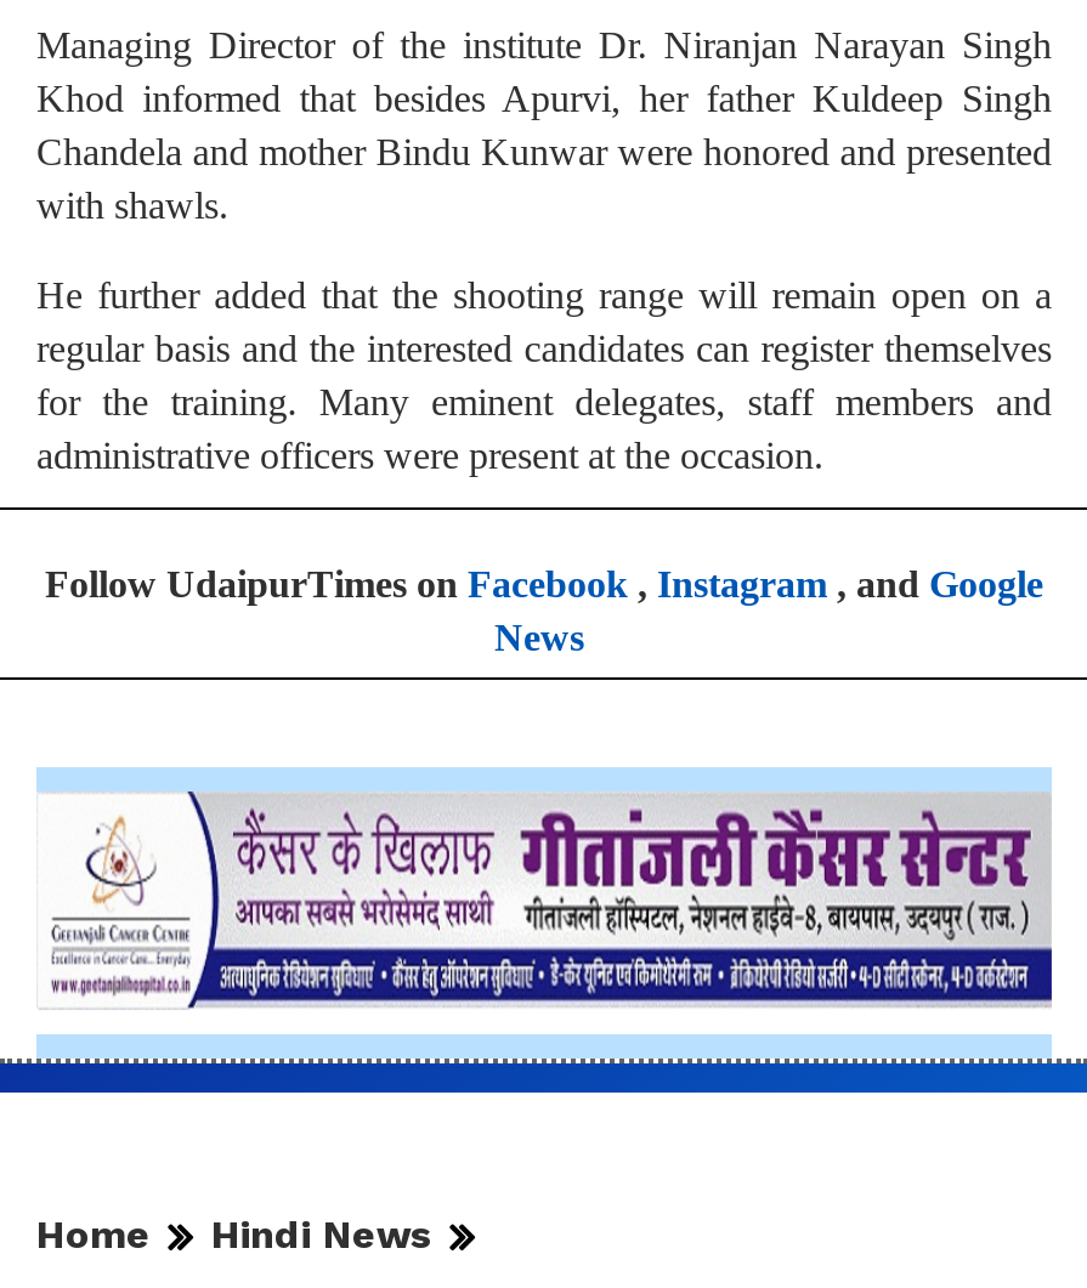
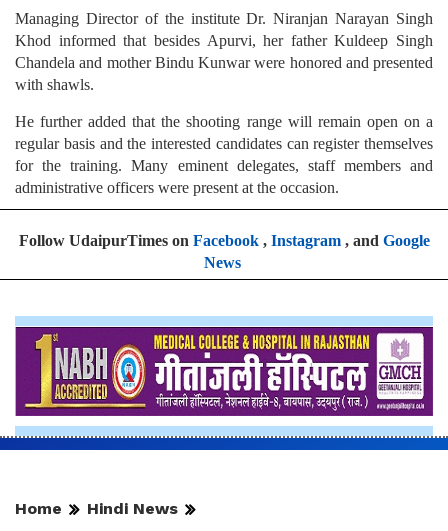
- [image]
+ [image]
